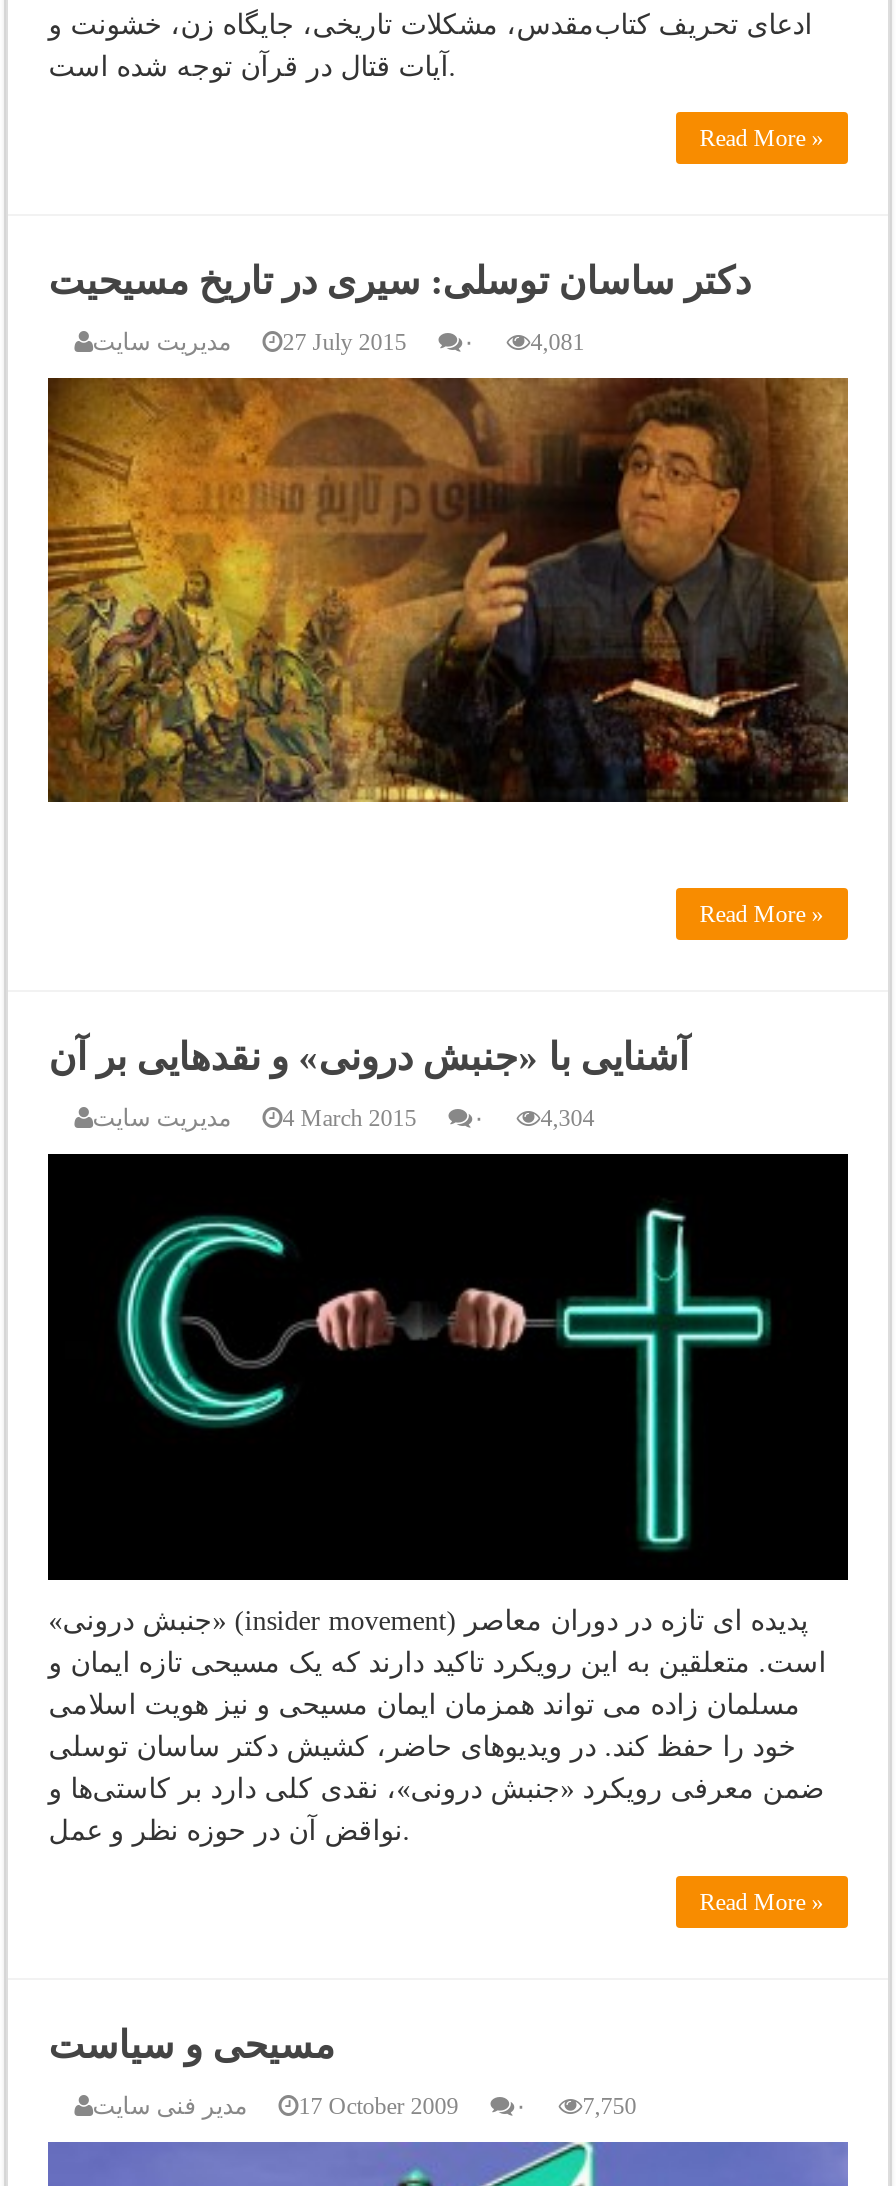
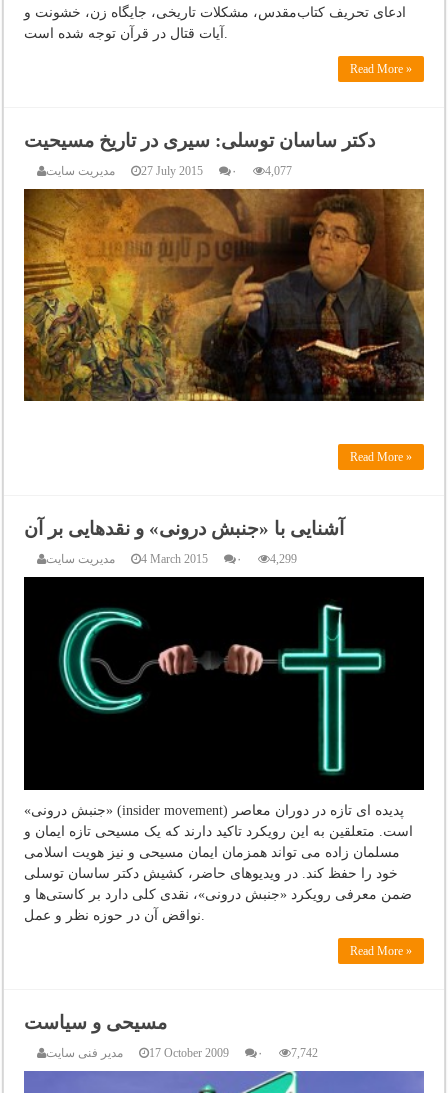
- 4,081
+ 4,077

- 4,304
+ 4,299

- 7,750
+ 7,742
